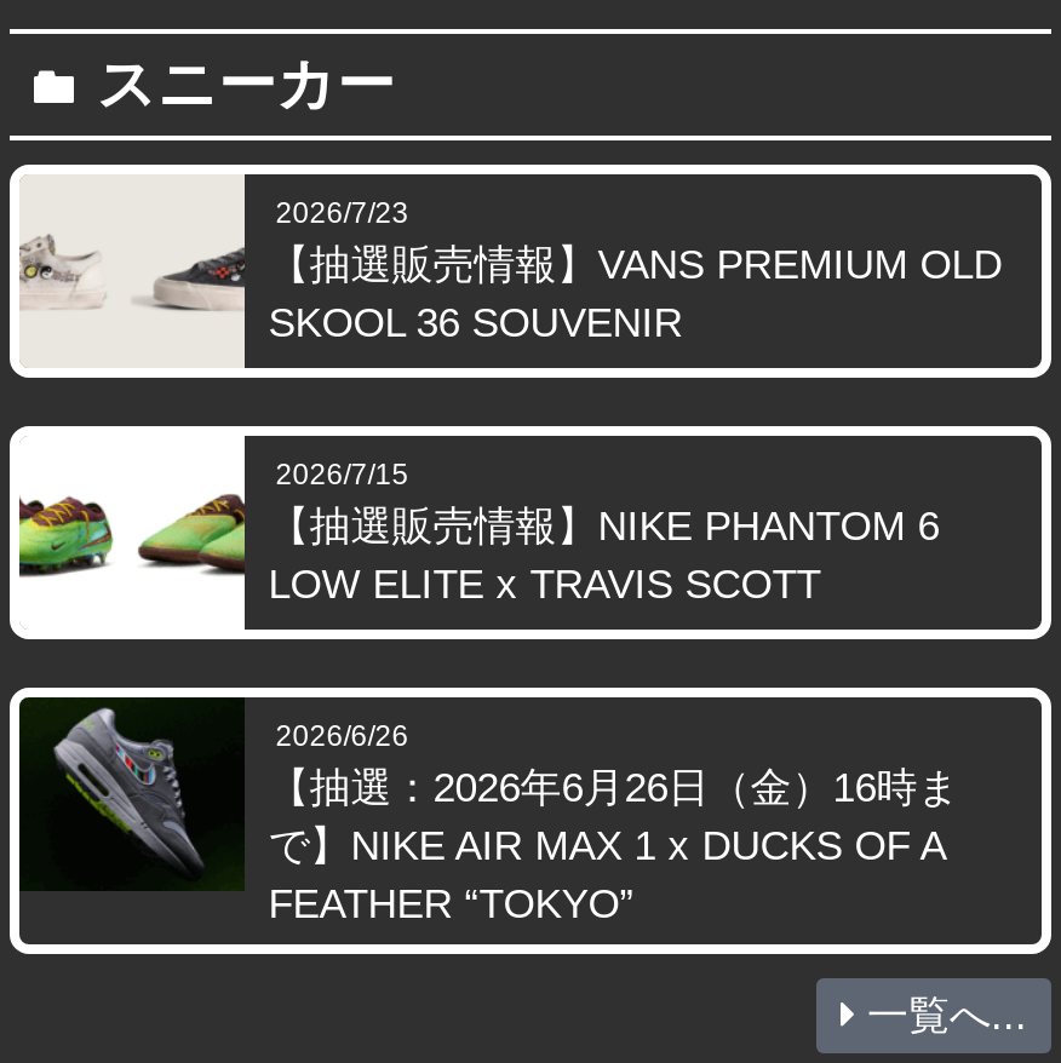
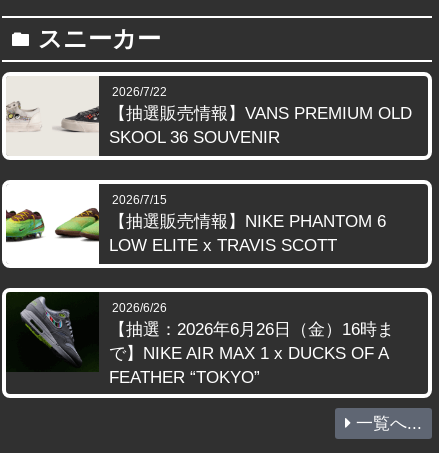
- 2026/7/23
+ 2026/7/22
